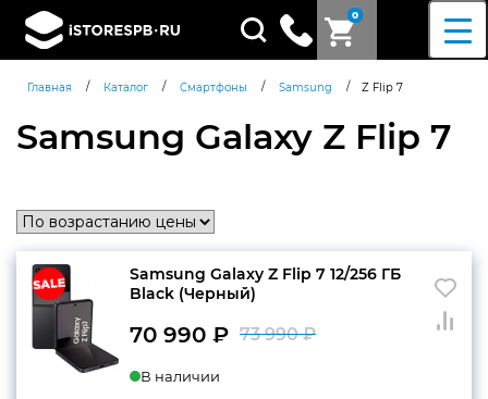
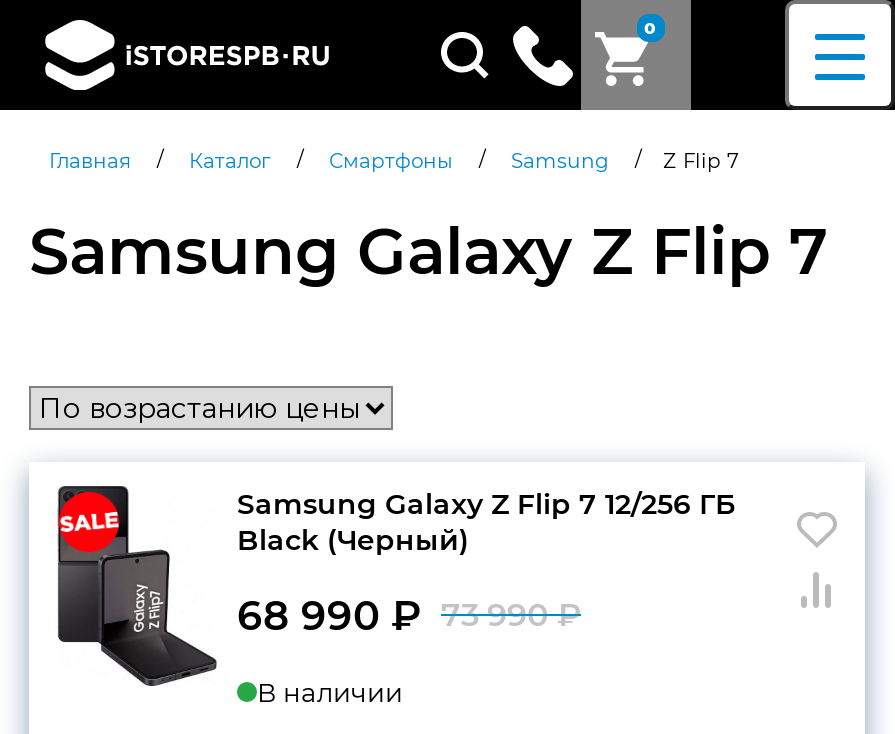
- 70 990 ₽
+ 68 990 ₽
